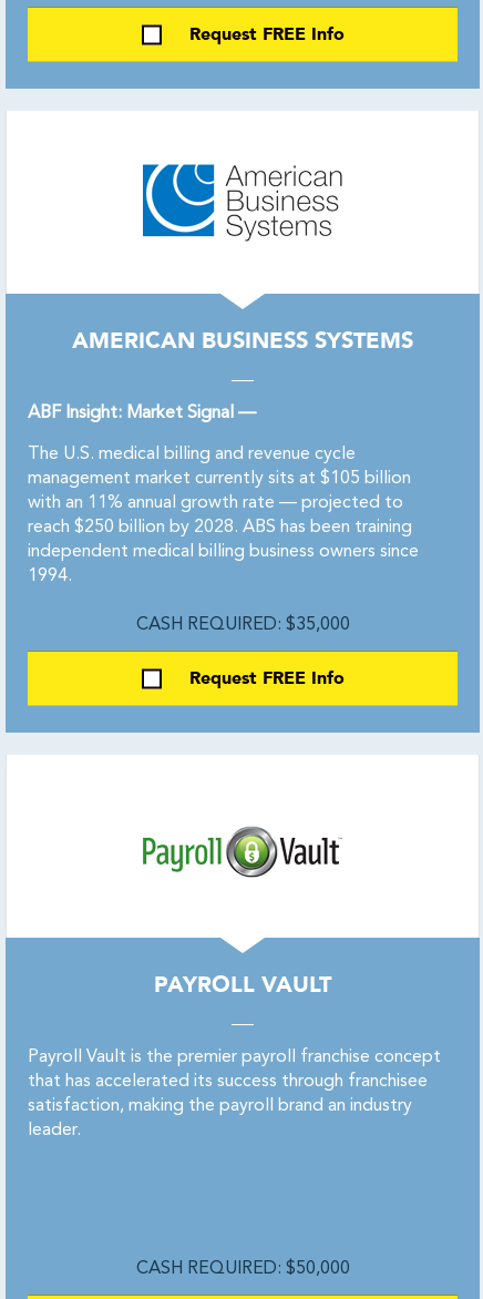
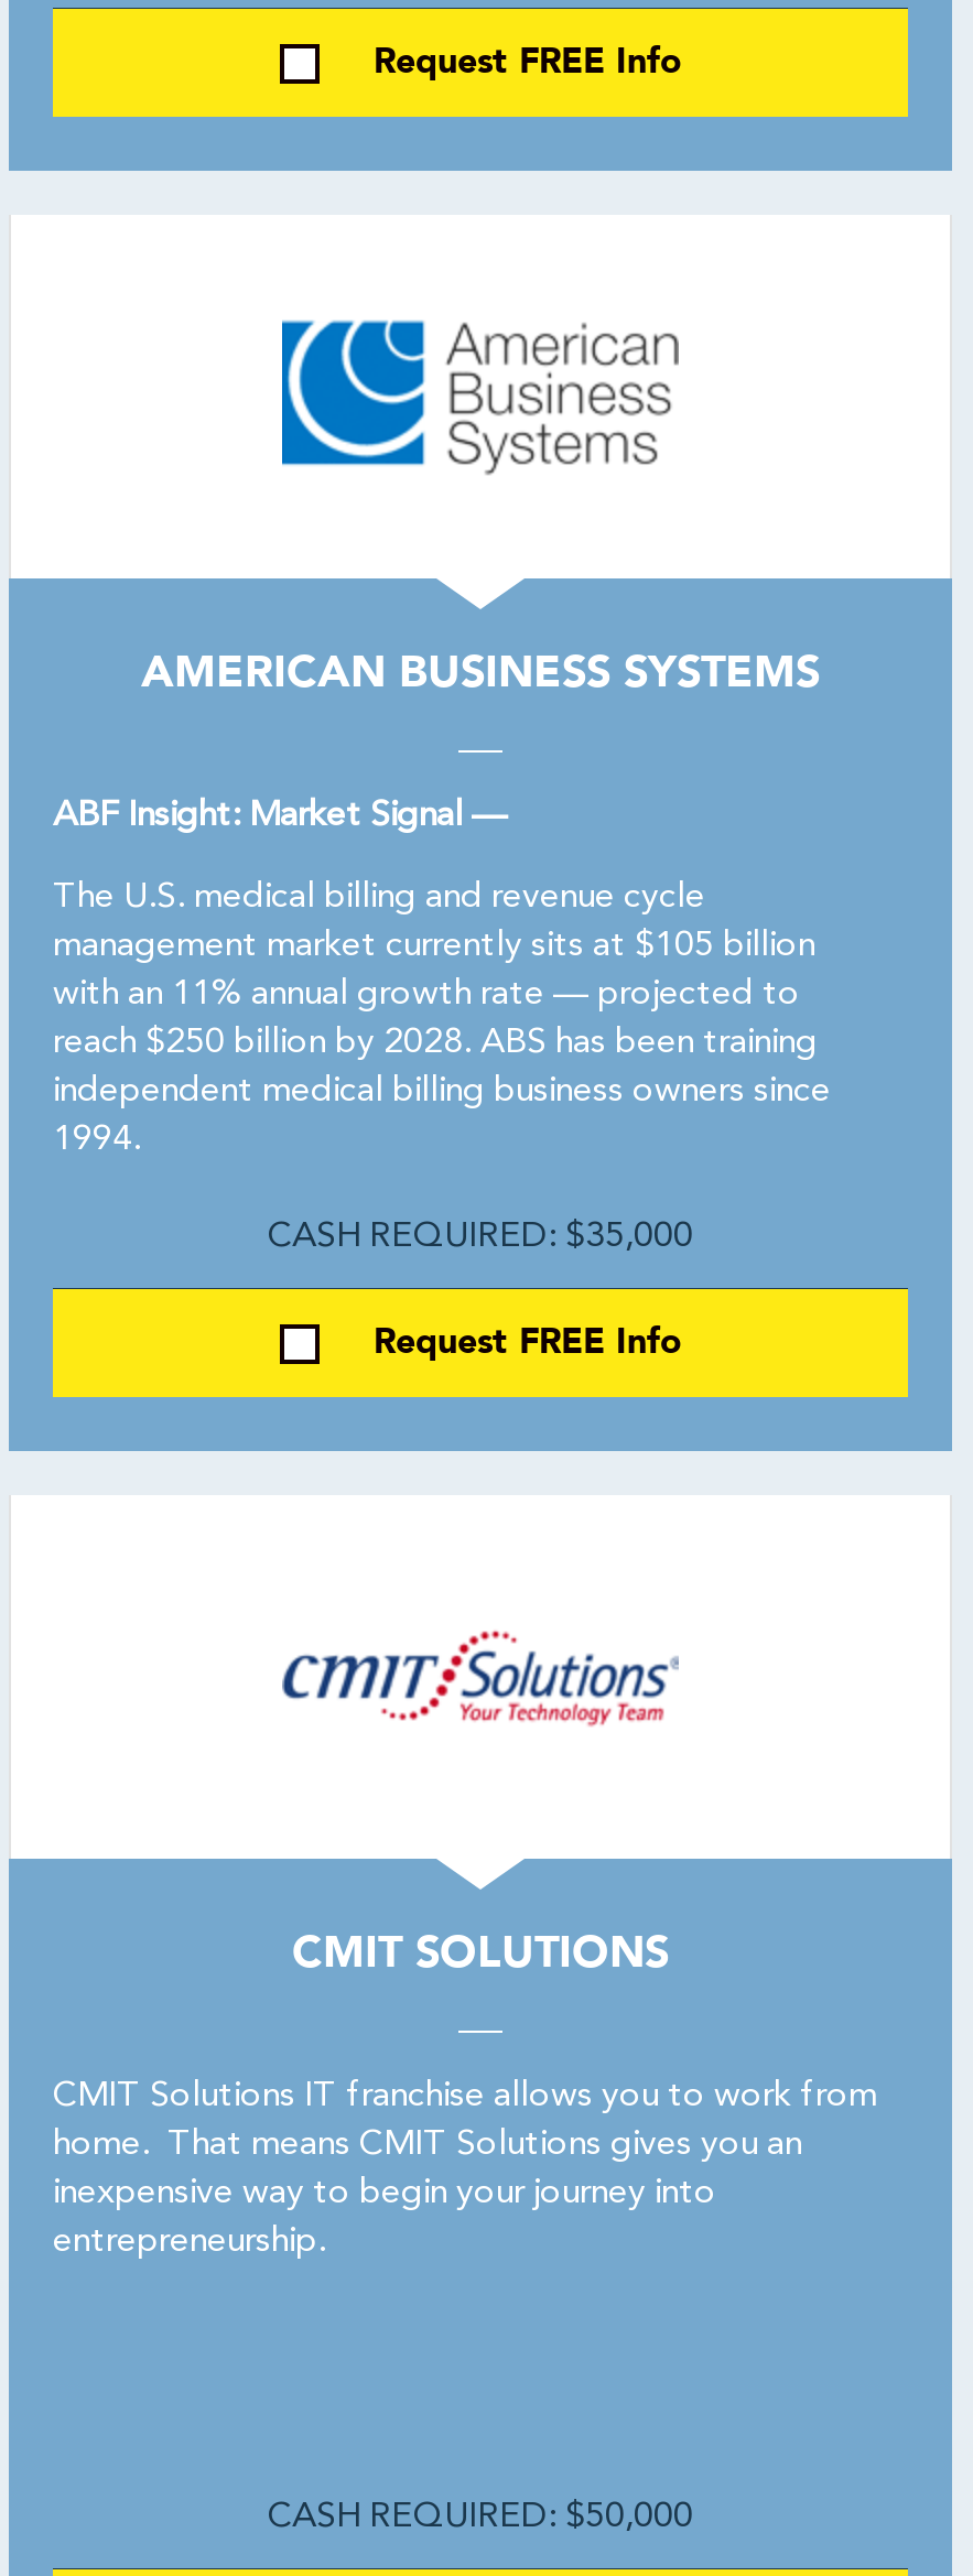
- [image]
+ [image]

- PAYROLL VAULT
+ CMIT SOLUTIONS

- Payroll Vault is the premier payroll franchise concept
- that has accelerated its success through franchisee
- satisfaction, making the payroll brand an industry
- leader.
+ CMIT Solutions IT franchise allows you to work from
+ home. That means CMIT Solutions gives you an
+ inexpensive way to begin your journey into
+ entrepreneurship.
